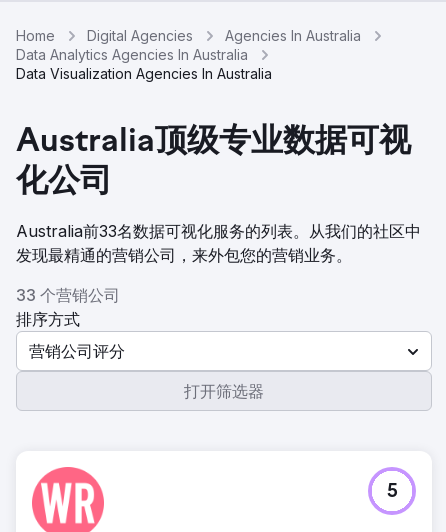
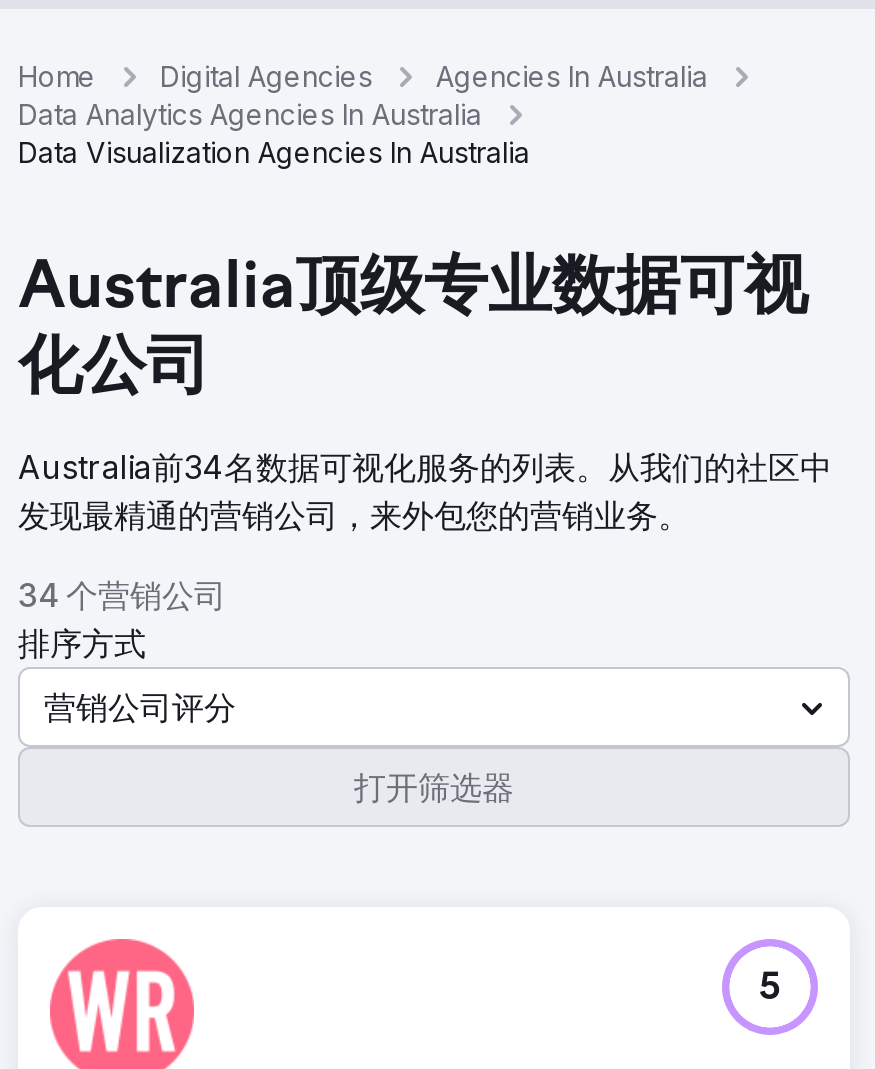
- Australia前33名数据可视化服务的列表。从我们的社区中
+ Australia前34名数据可视化服务的列表。从我们的社区中

- 33 个营销公司
+ 34 个营销公司
